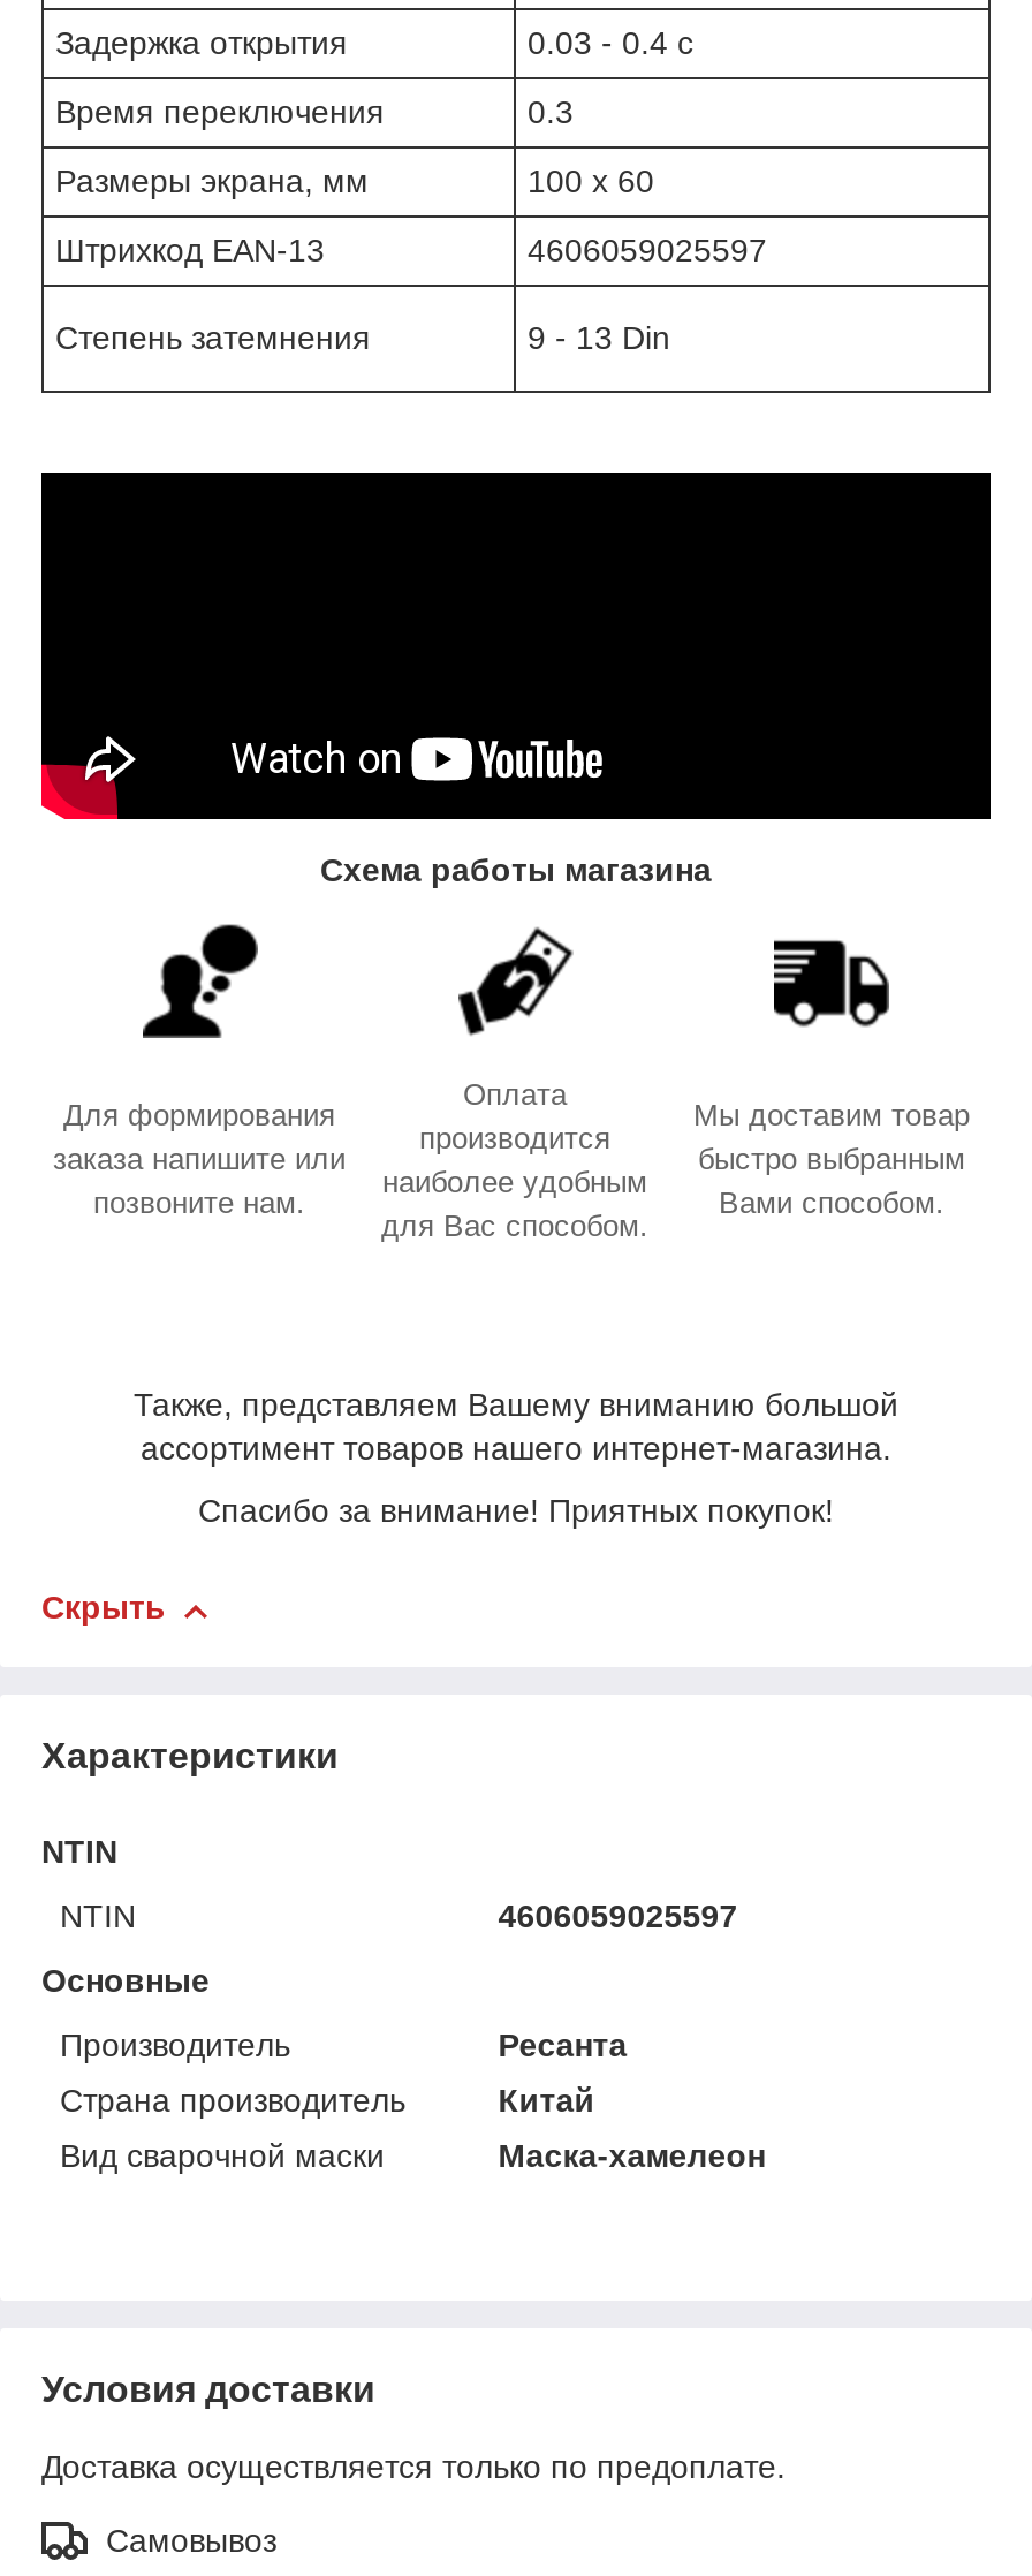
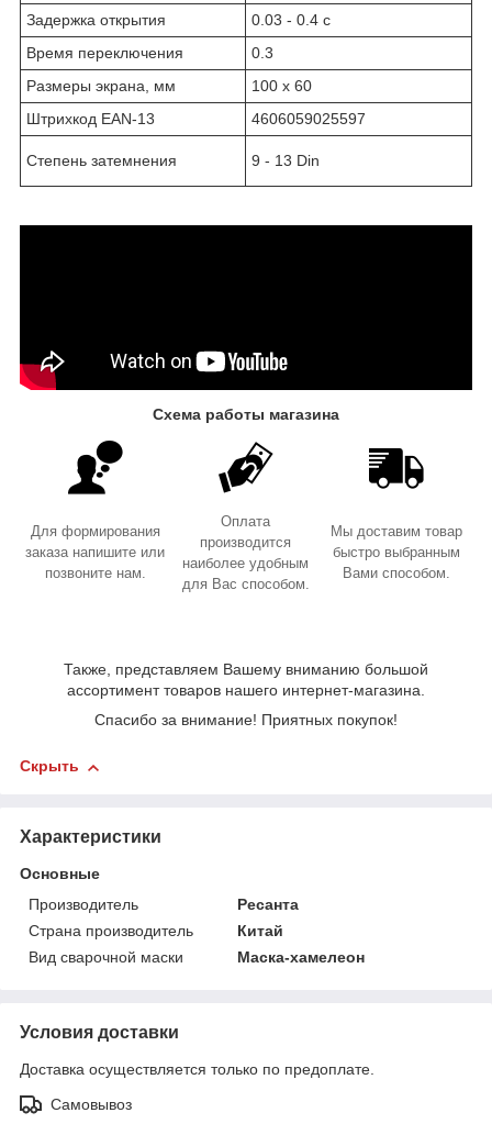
- NTIN
- NTIN
- 4606059025597
